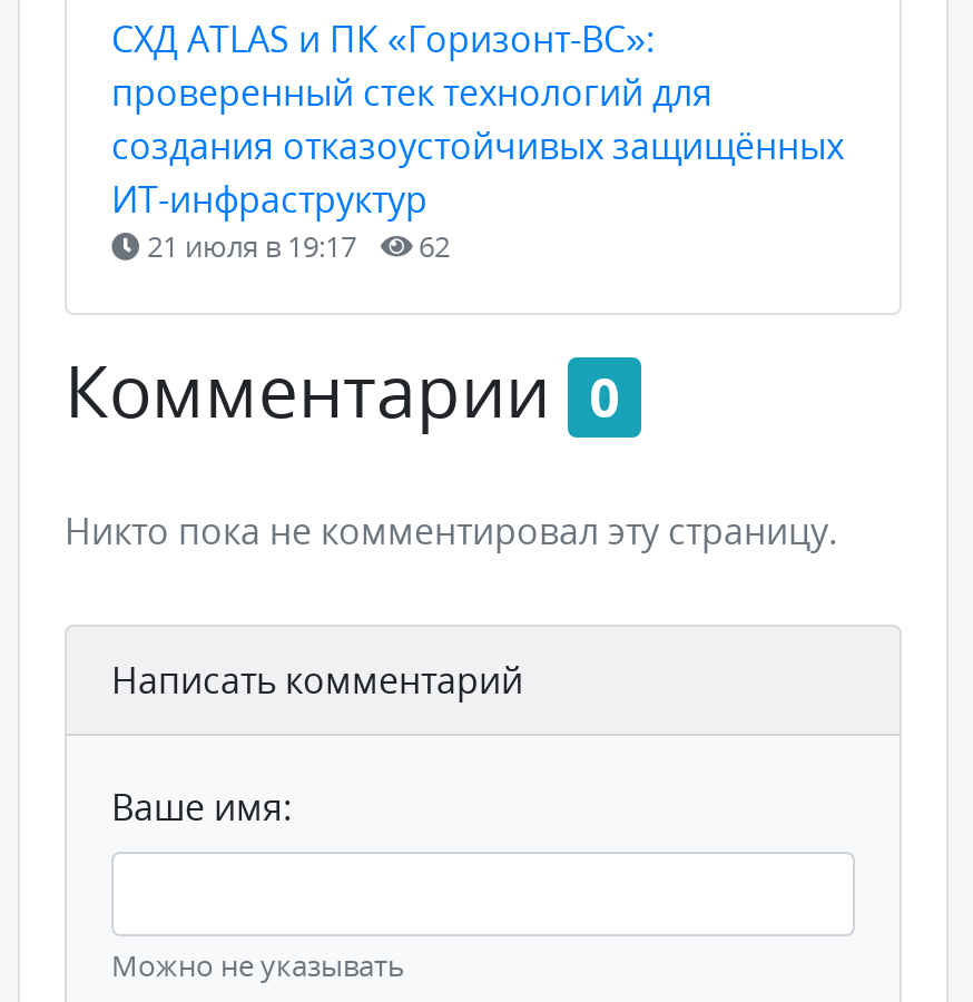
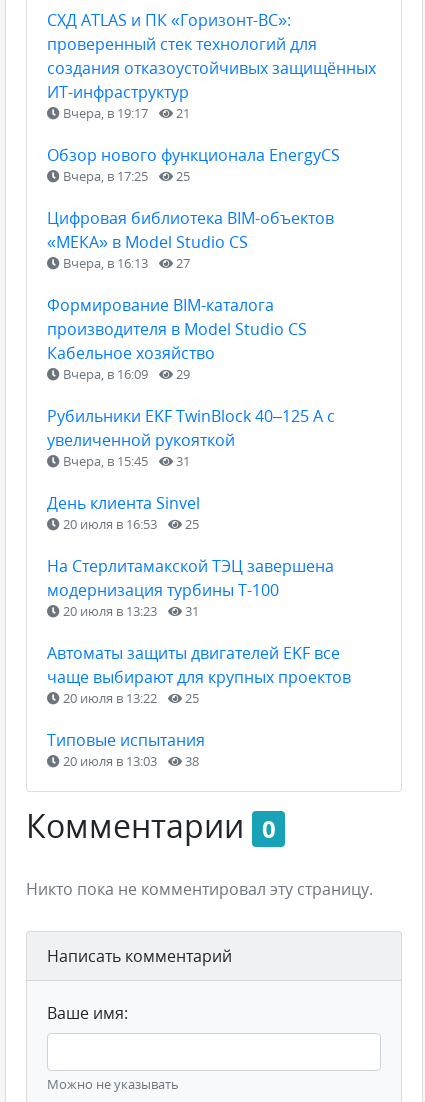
- 21 июля в 19:17
- 62
+ Вчера, в 19:17
+ 21
+ Обзор нового функционала EnergyCS
+ Вчера, в 17:25
+ 25
+ Цифровая библиотека BIM-объектов
+ «МЕКА» в Model Studio CS
+ Вчера, в 16:13
+ 27
+ Формирование ВIM-каталога
+ производителя в Model Studio CS
+ Кабельное хозяйство
+ Вчера, в 16:09
+ 29
+ Рубильники EKF TwinBlock 40–125 А с
+ увеличенной рукояткой
+ Вчера, в 15:45
+ 31
+ День клиента Sinvel
+ 20 июля в 16:53
+ 25
+ На Стерлитамакской ТЭЦ завершена
+ модернизация турбины Т-100
+ 20 июля в 13:23
+ 31
+ Автоматы защиты двигателей EKF все
+ чаще выбирают для крупных проектов
+ 20 июля в 13:22
+ 25
+ Типовые испытания
+ 20 июля в 13:03
+ 38
